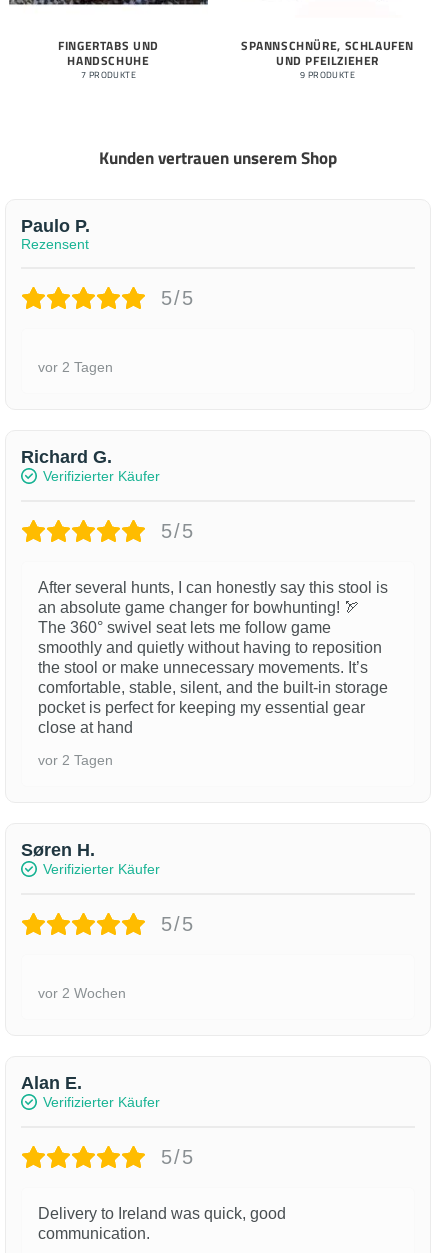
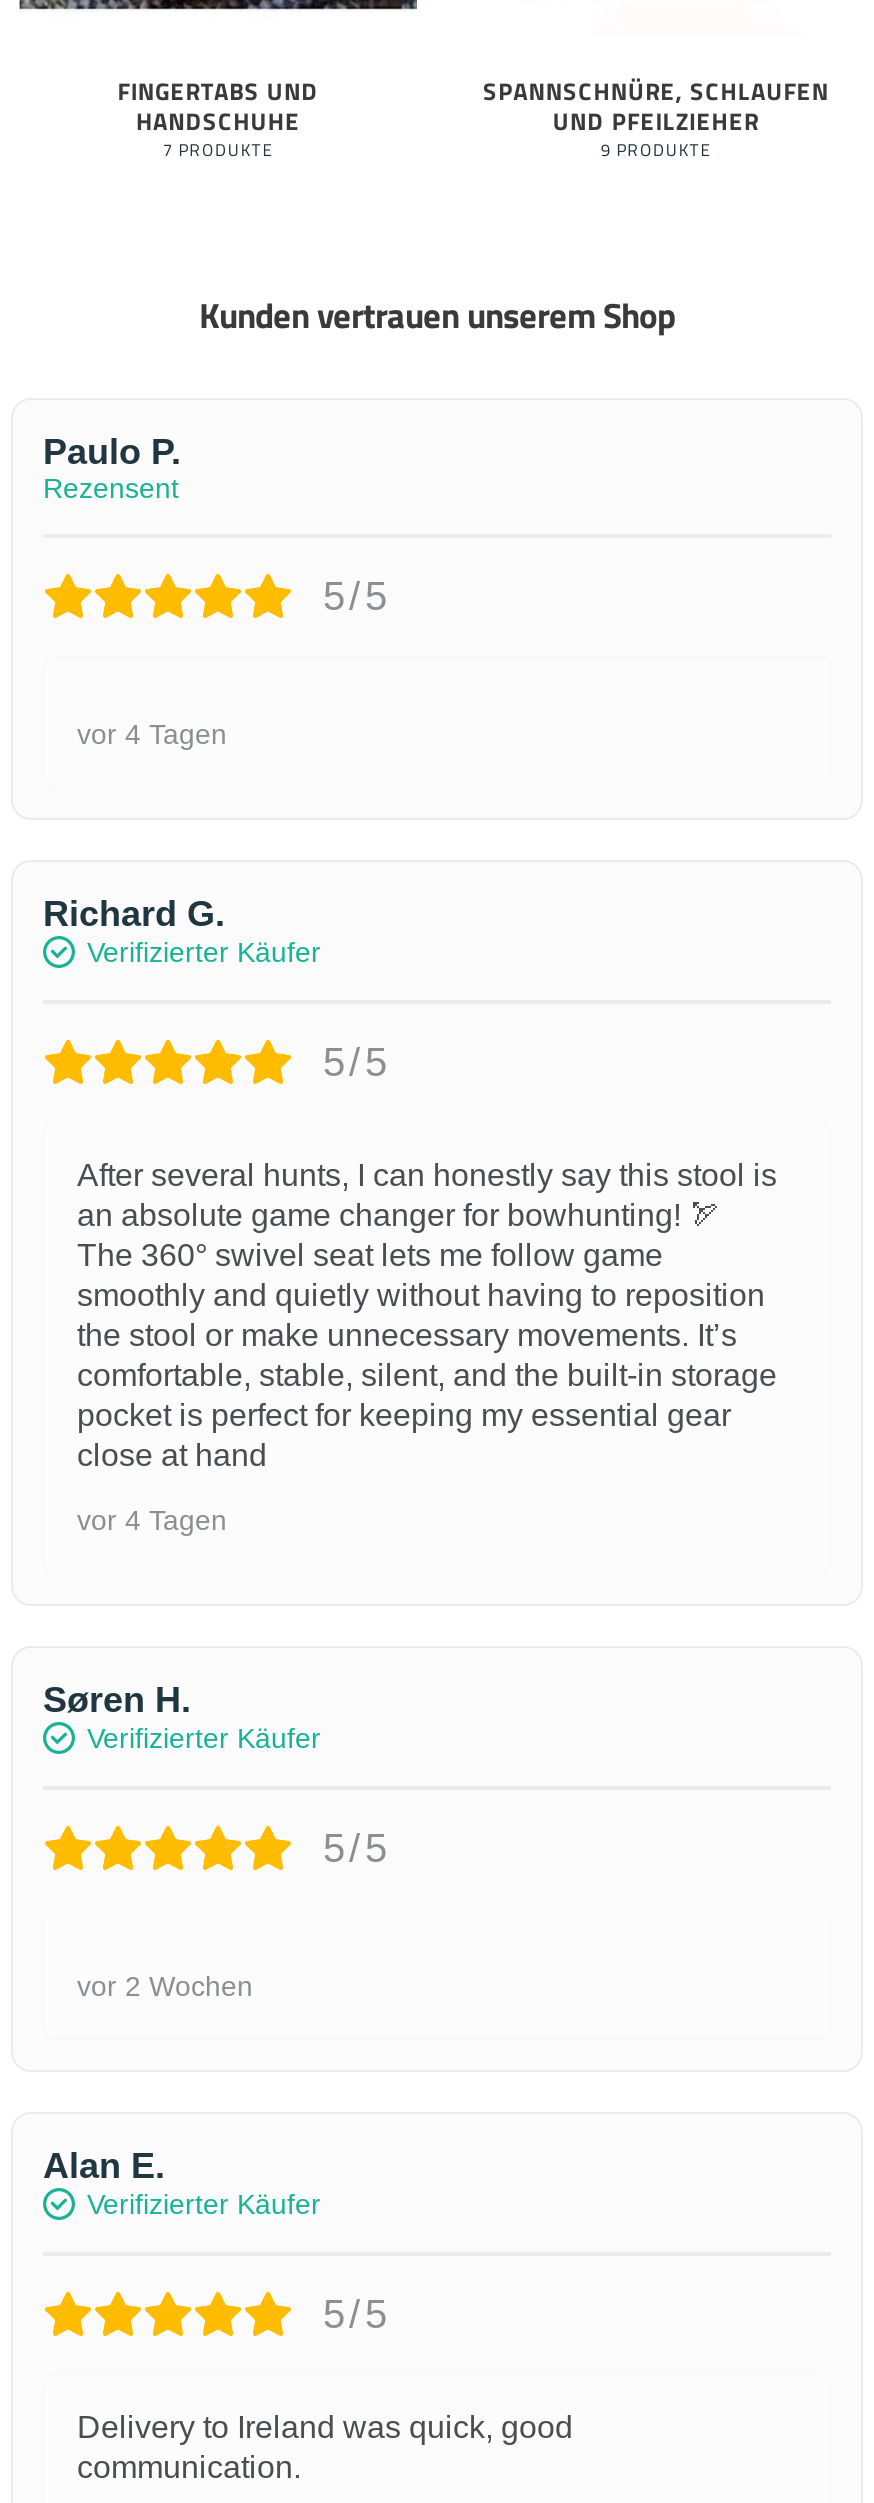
- vor 2 Tagen
+ vor 4 Tagen

- vor 2 Tagen
+ vor 4 Tagen
